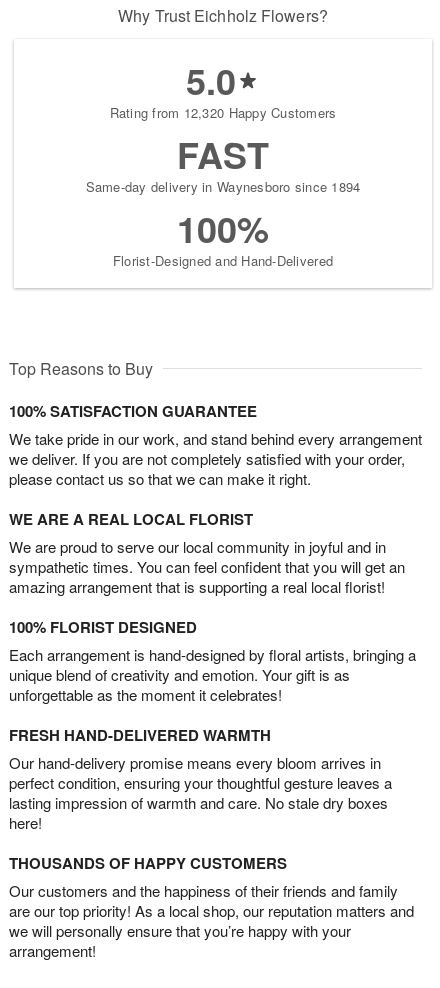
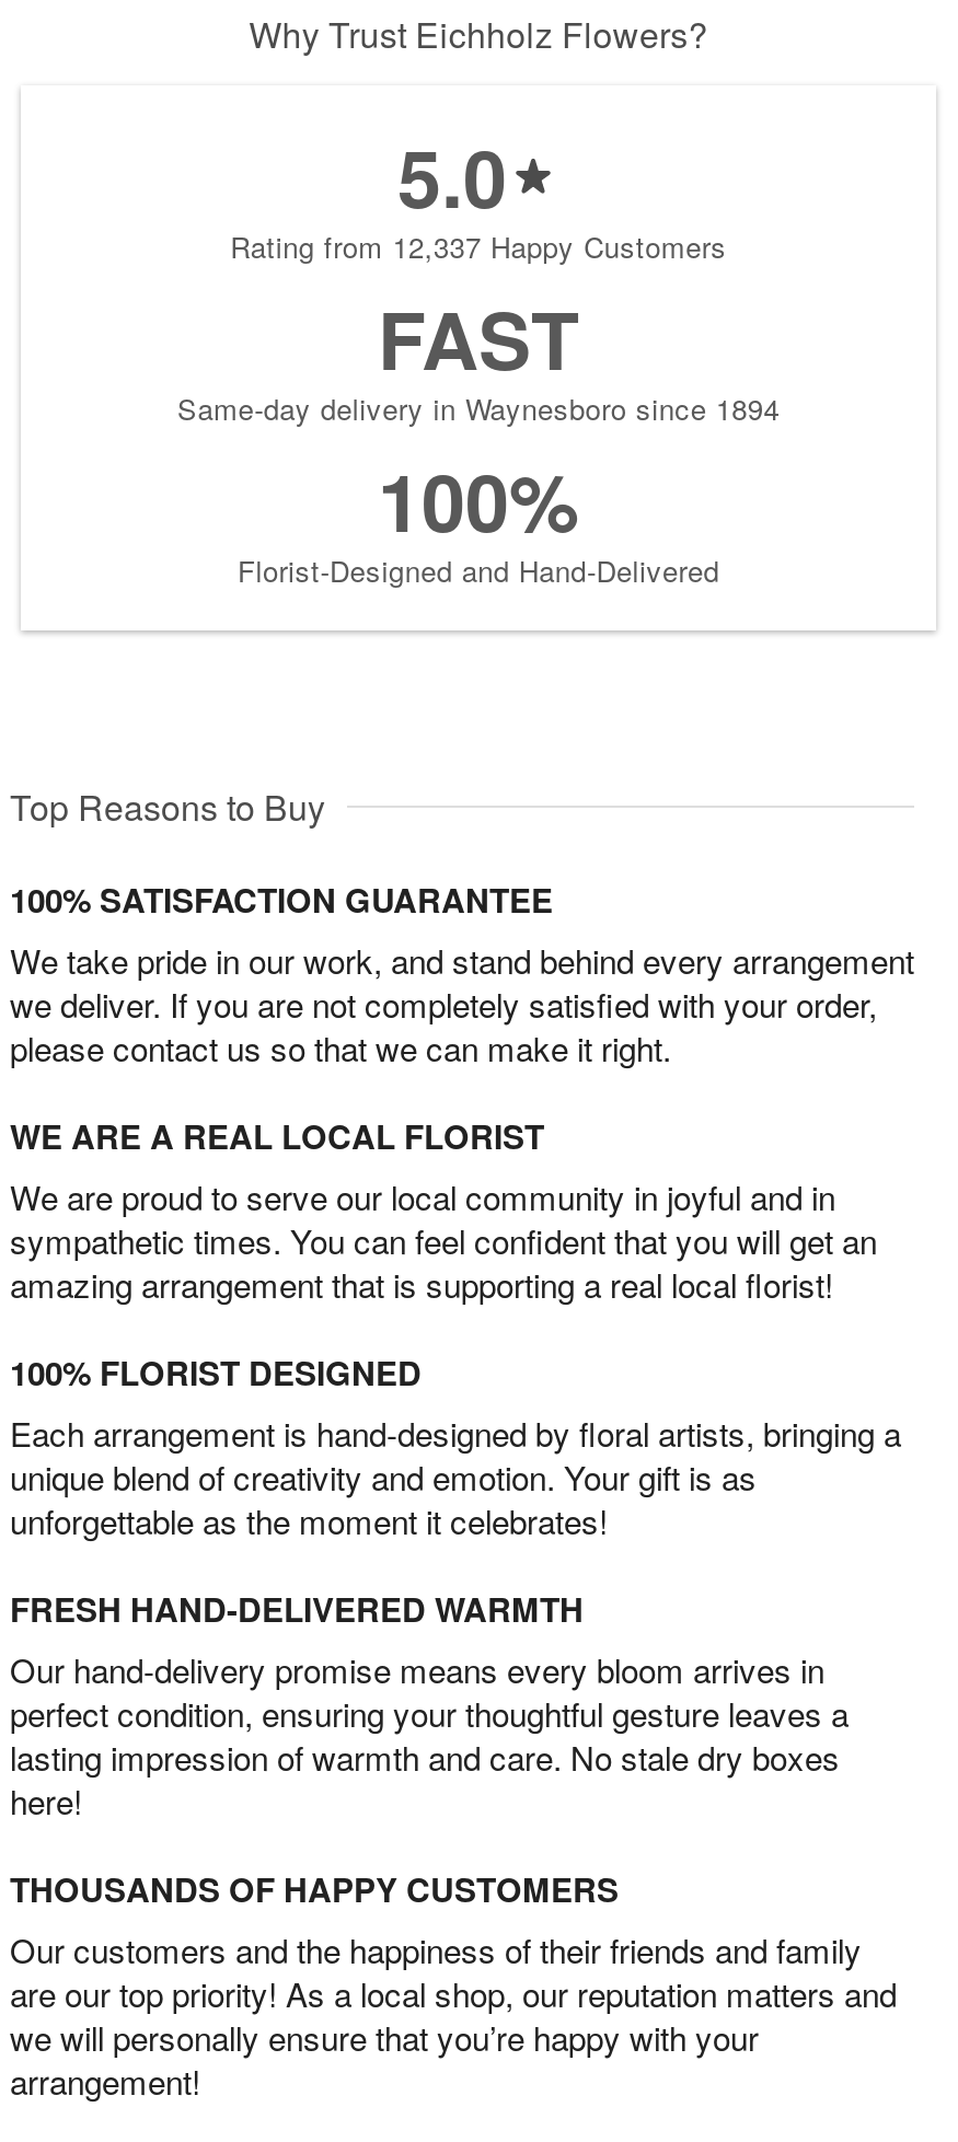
- Rating from 12,320 Happy Customers
+ Rating from 12,337 Happy Customers
